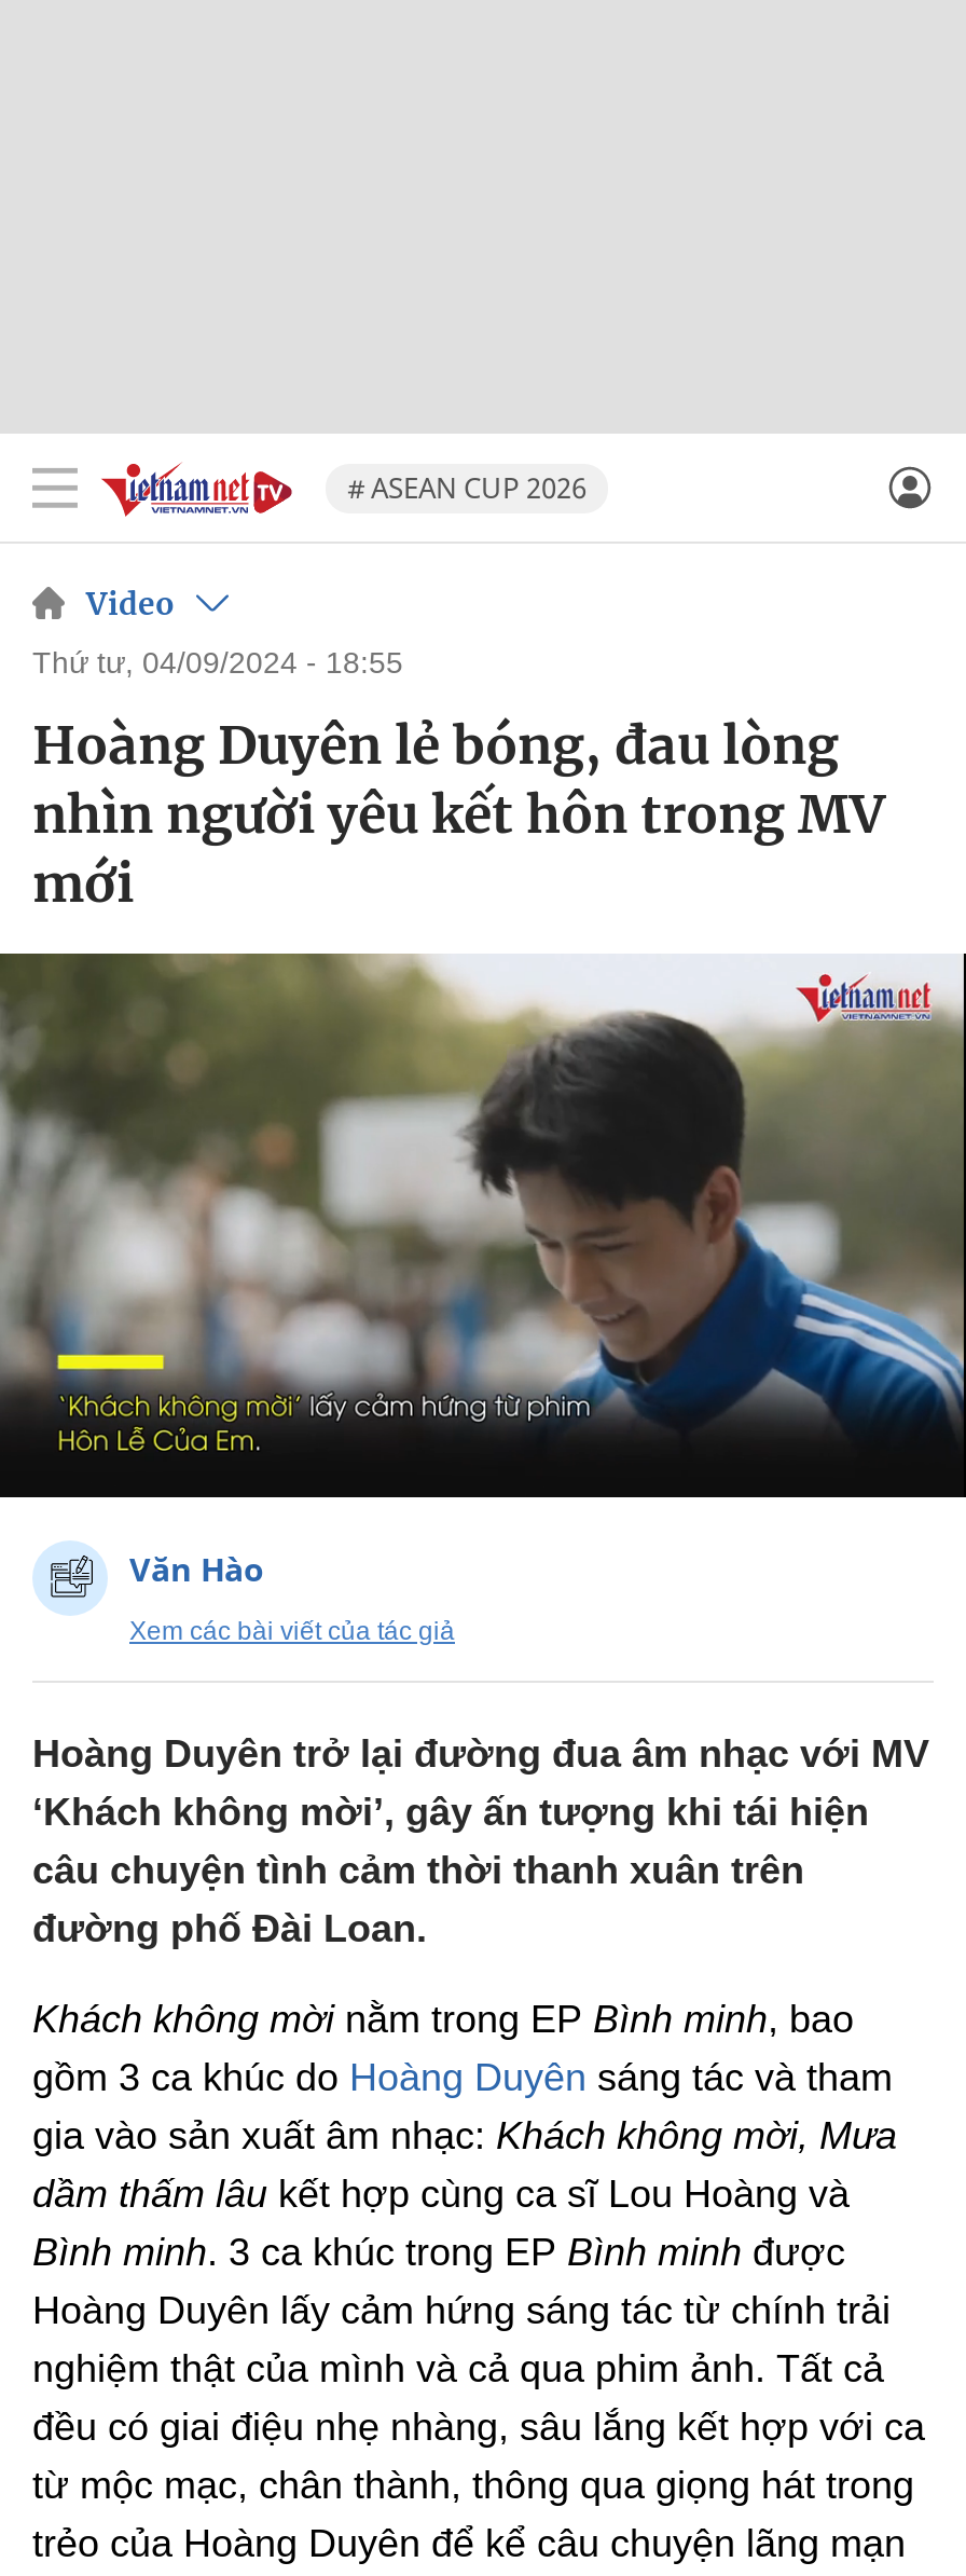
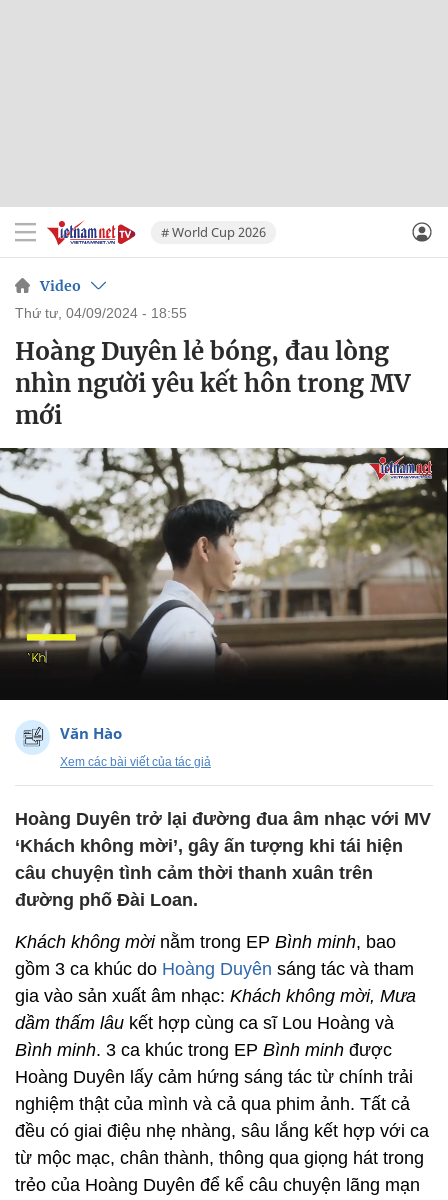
- # ASEAN CUP 2026
+ # World Cup 2026

- [image]
+ [image]
